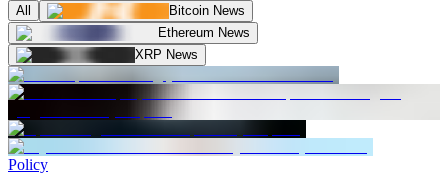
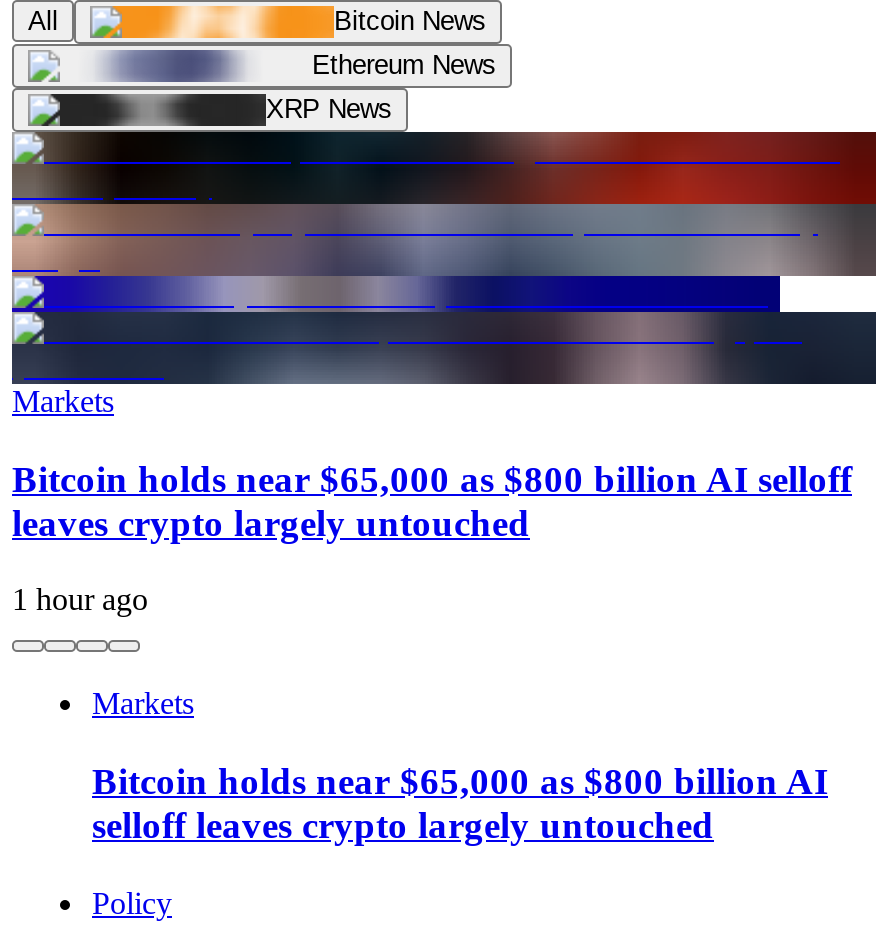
- [image]
+ [image]

+ Markets
+ Bitcoin holds near $65,000 as $800 billion AI selloff
+ leaves crypto largely untouched
+ 1 hour ago
+ Markets
+ Bitcoin holds near $65,000 as $800 billion AI
+ selloff leaves crypto largely untouched
